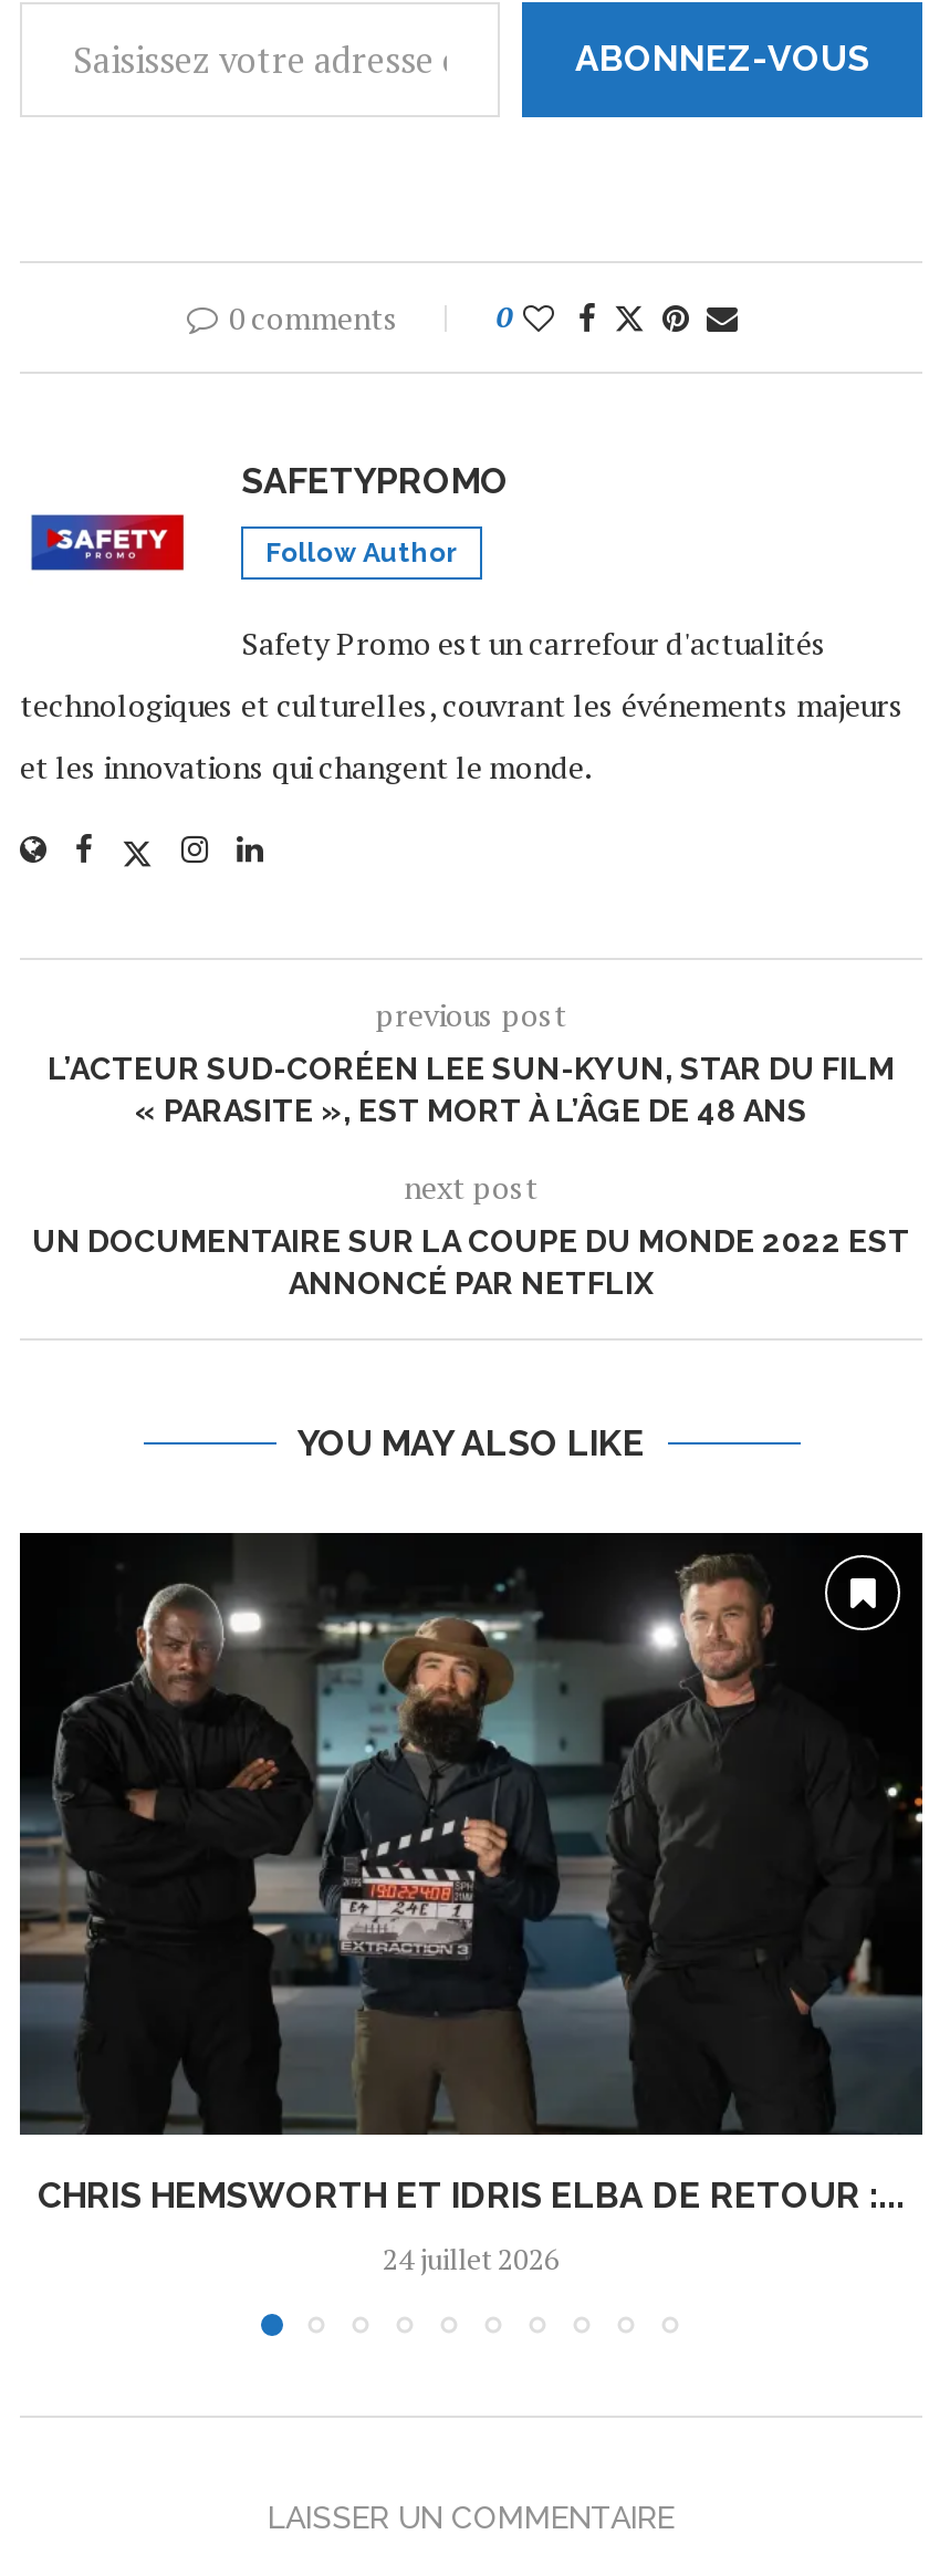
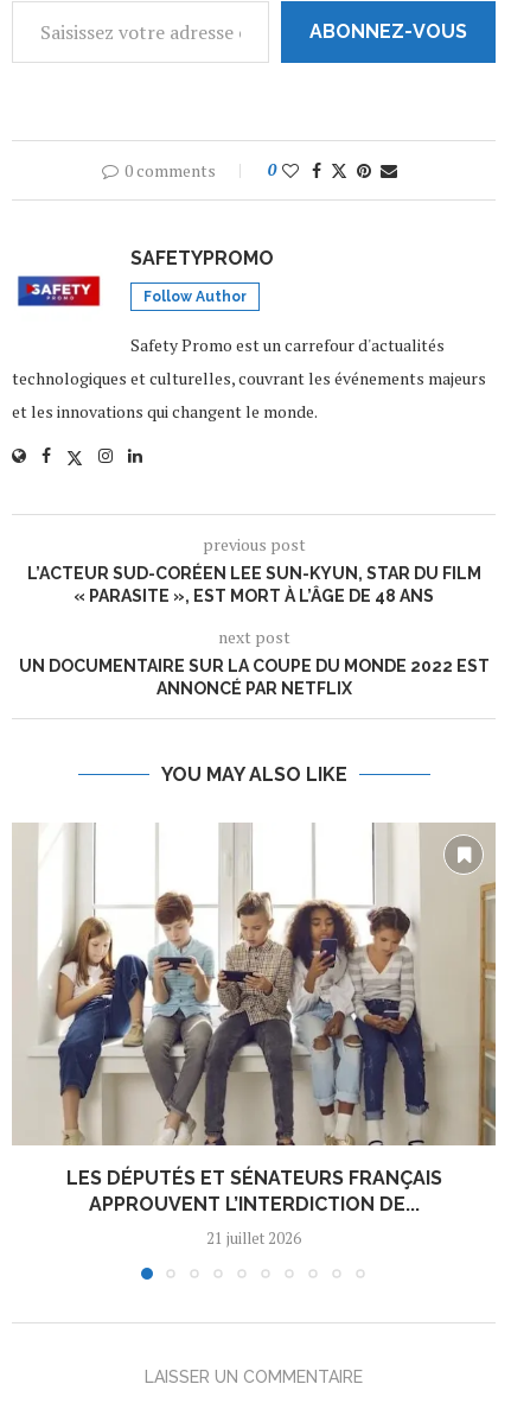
- [image]
- CHRIS HEMSWORTH ET IDRIS ELBA DE RETOUR :...
+ [image]
+ LES DÉPUTÉS ET SÉNATEURS FRANÇAIS
+ APPROUVENT L’INTERDICTION DE...

- 24 juillet 2026
+ 21 juillet 2026
